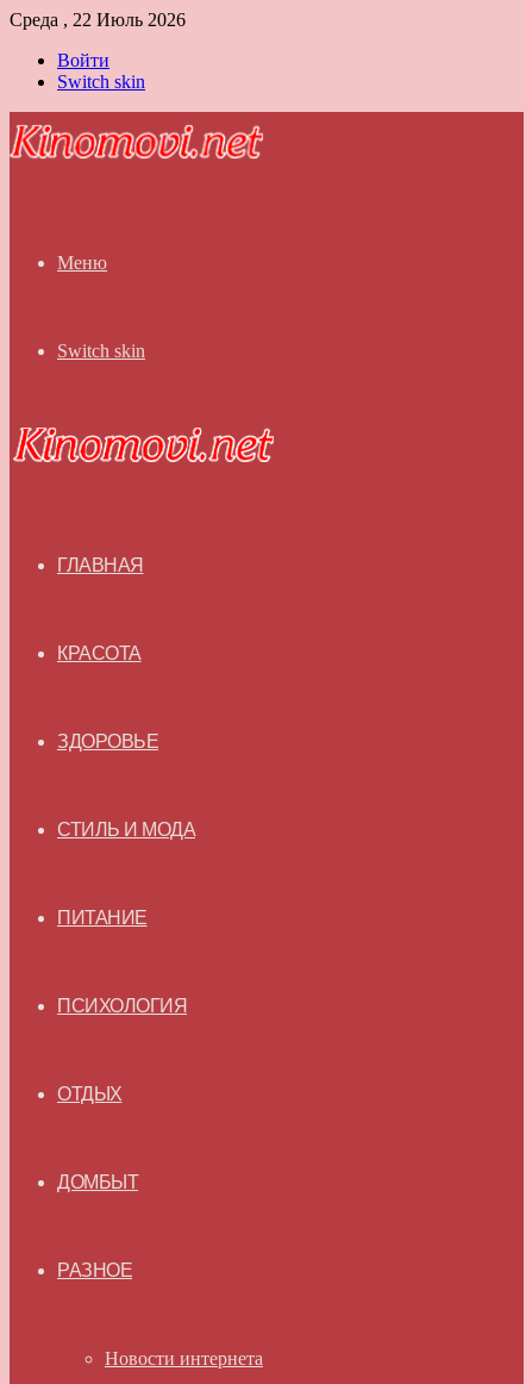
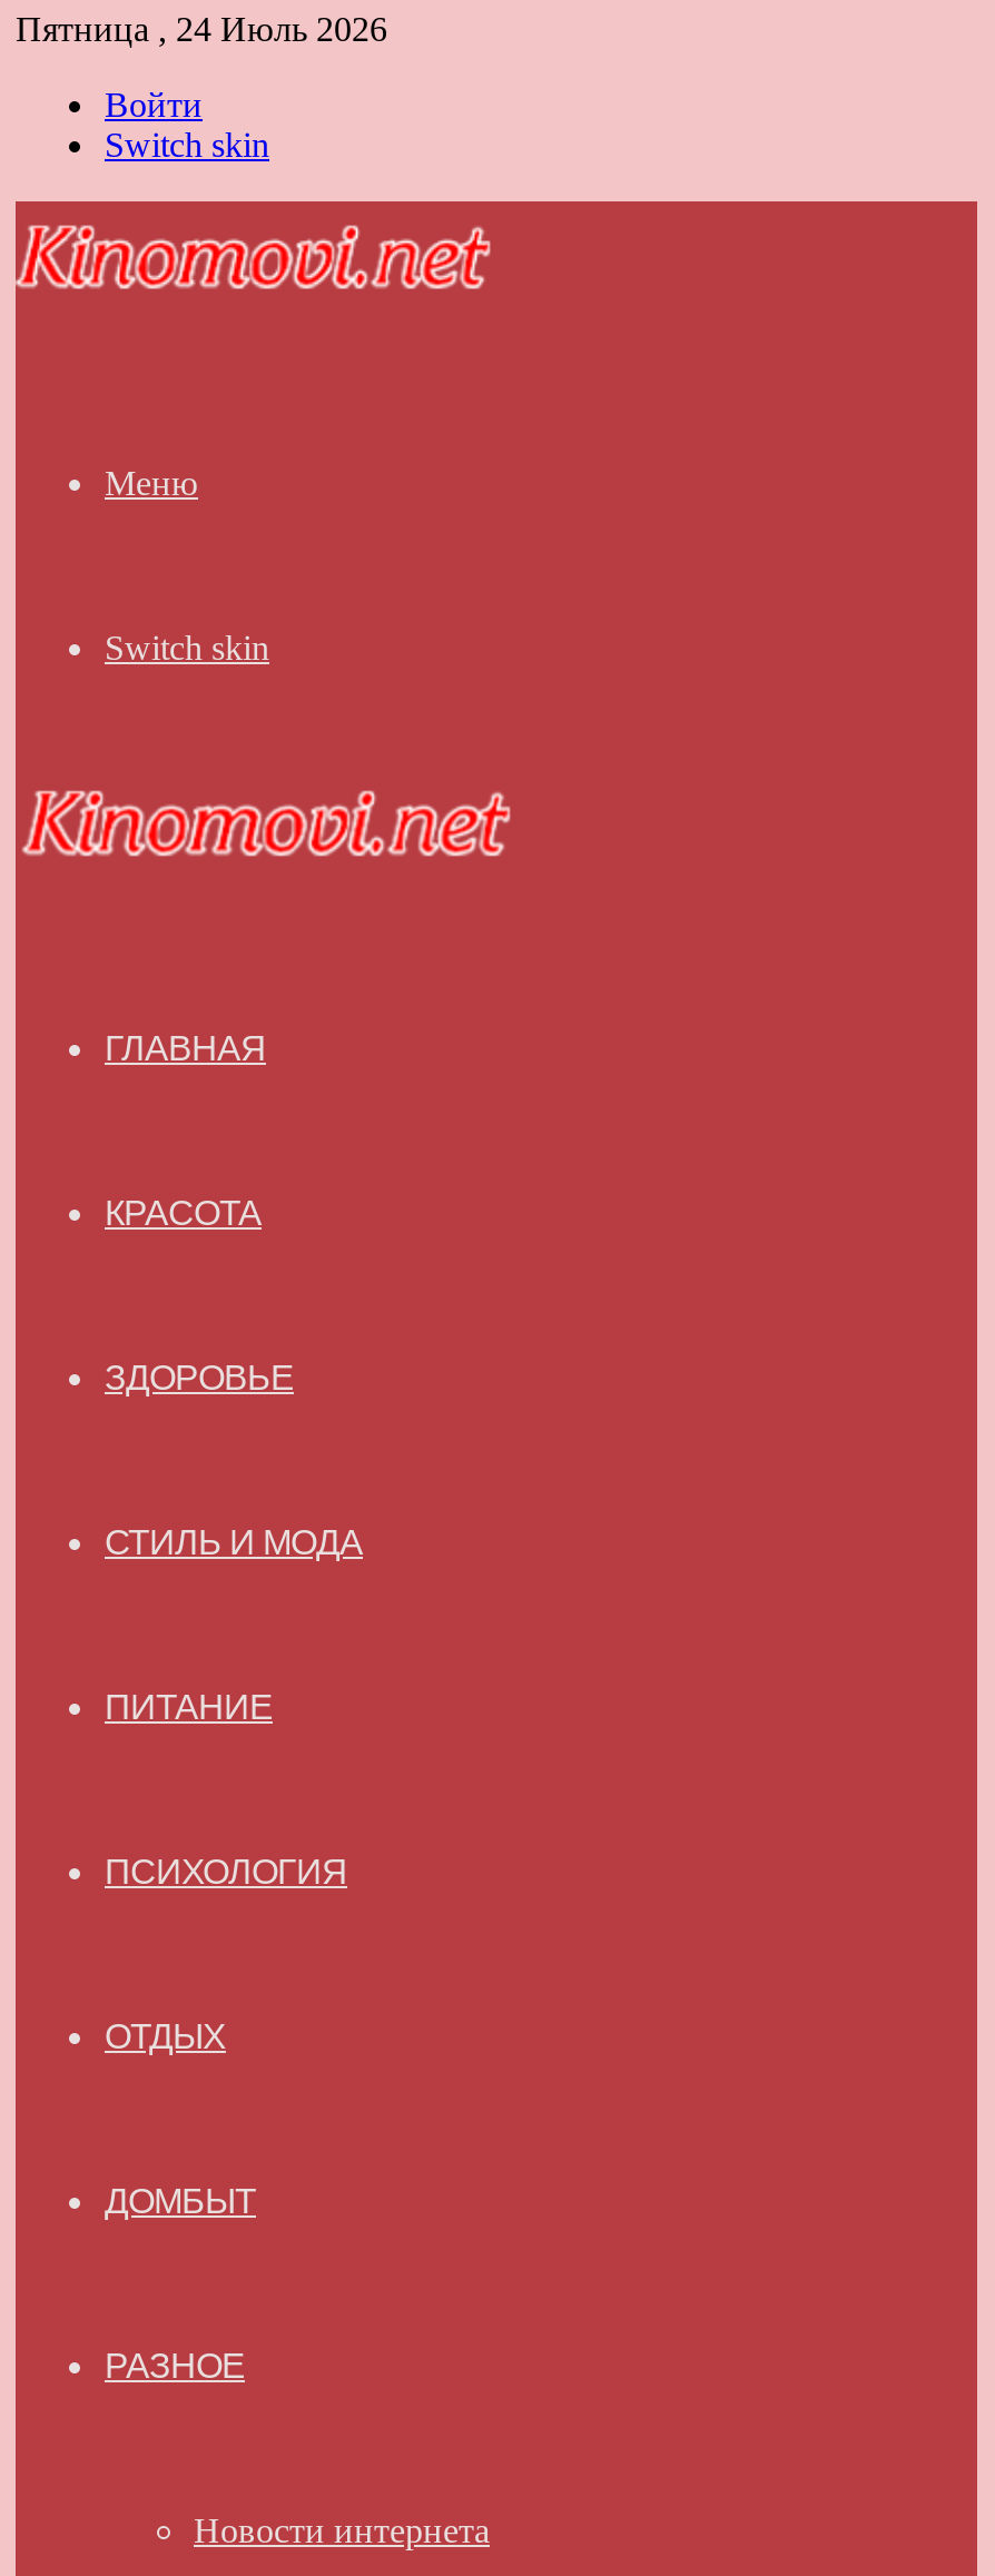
- Среда , 22 Июль 2026
+ Пятница , 24 Июль 2026
